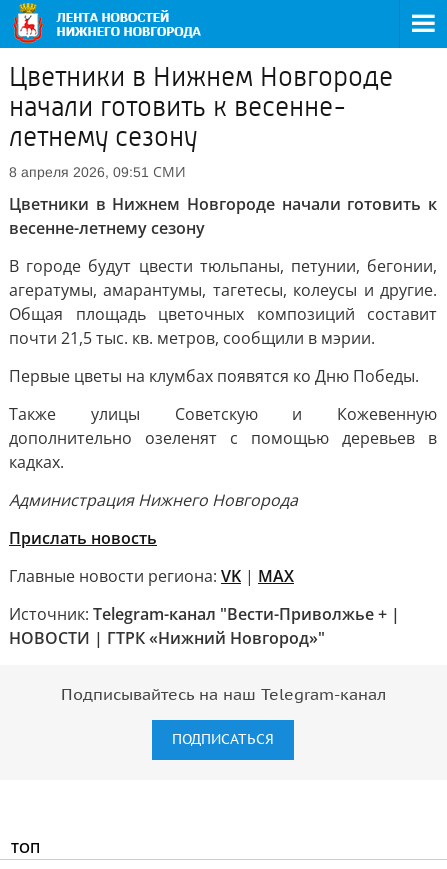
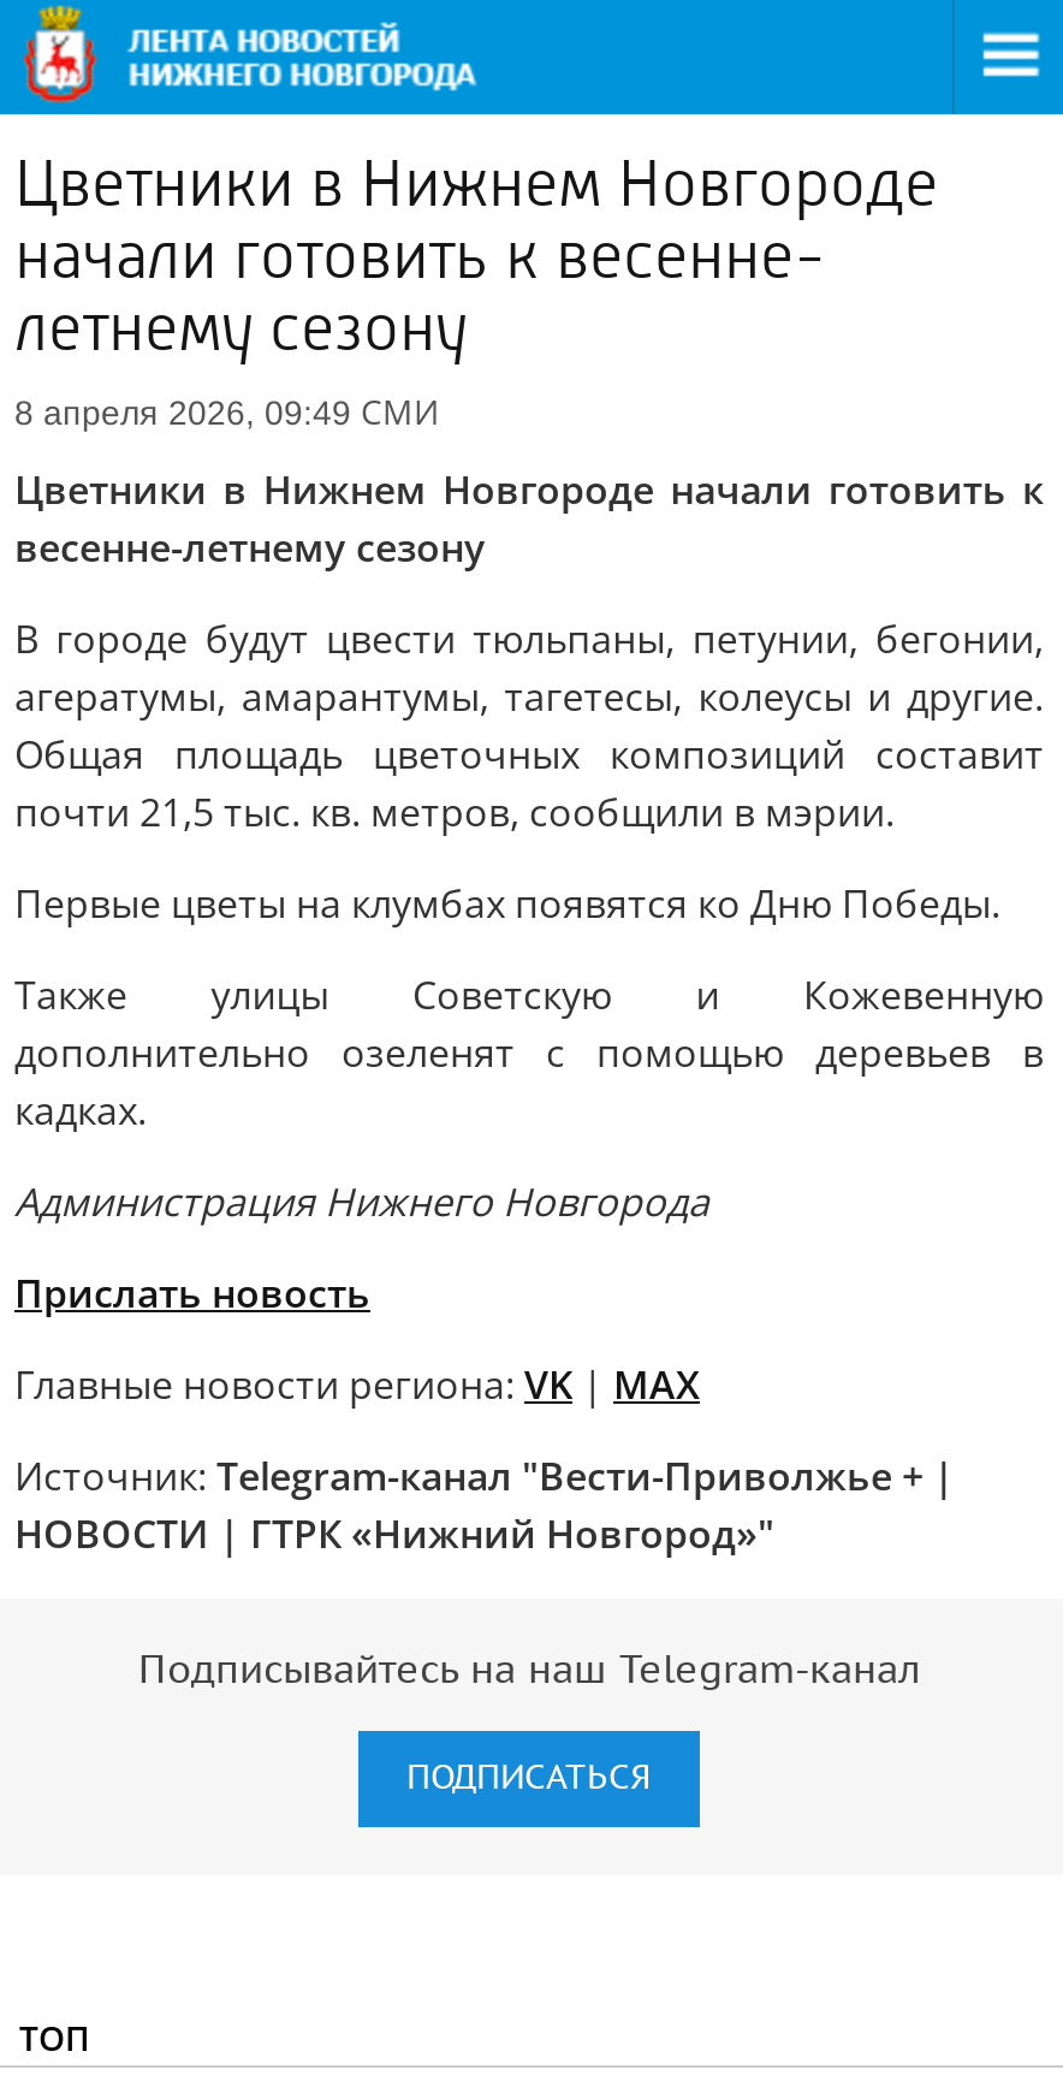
- 8 апреля 2026, 09:51 СМИ
+ 8 апреля 2026, 09:49 СМИ
